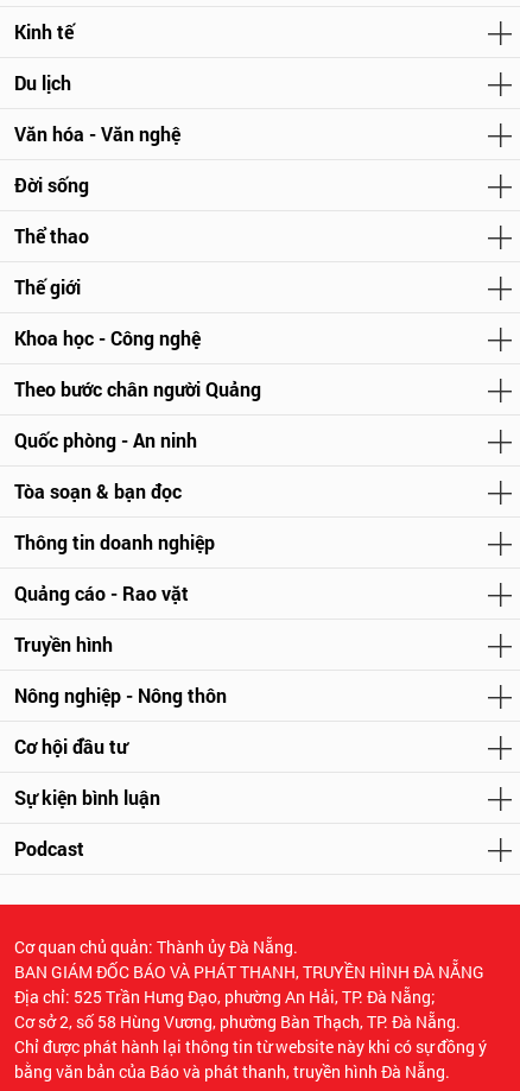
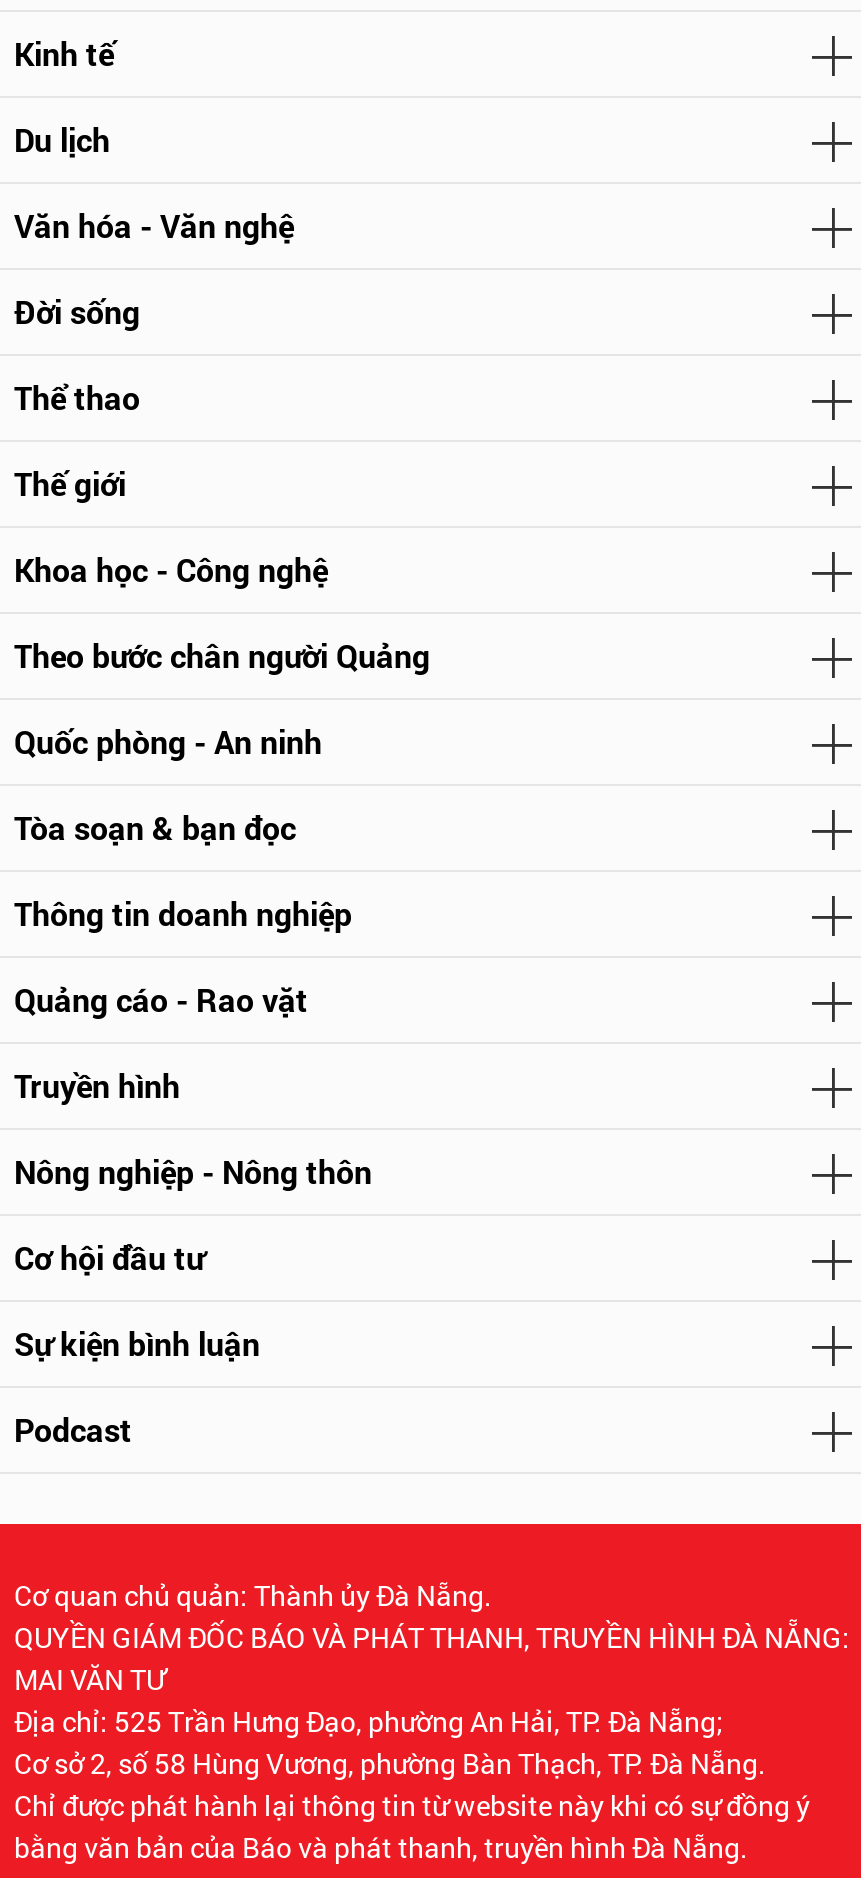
- BAN GIÁM ĐỐC BÁO VÀ PHÁT THANH, TRUYỀN HÌNH ĐÀ NẴNG
+ QUYỀN GIÁM ĐỐC BÁO VÀ PHÁT THANH, TRUYỀN HÌNH ĐÀ NẴNG:
+ MAI VĂN TƯ
